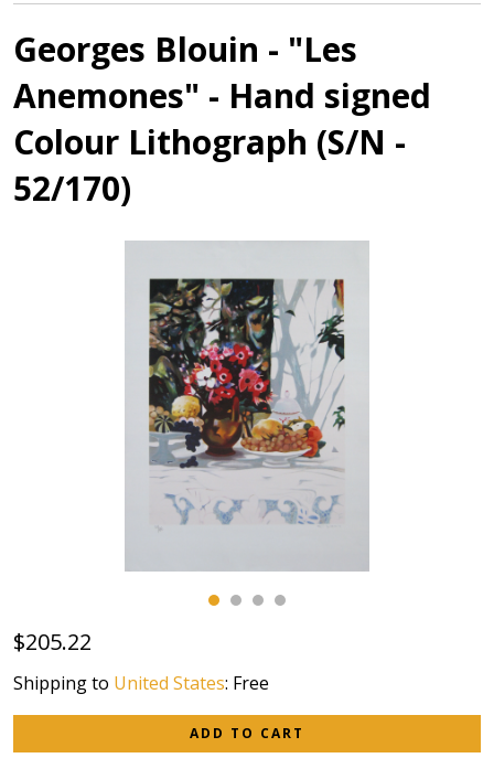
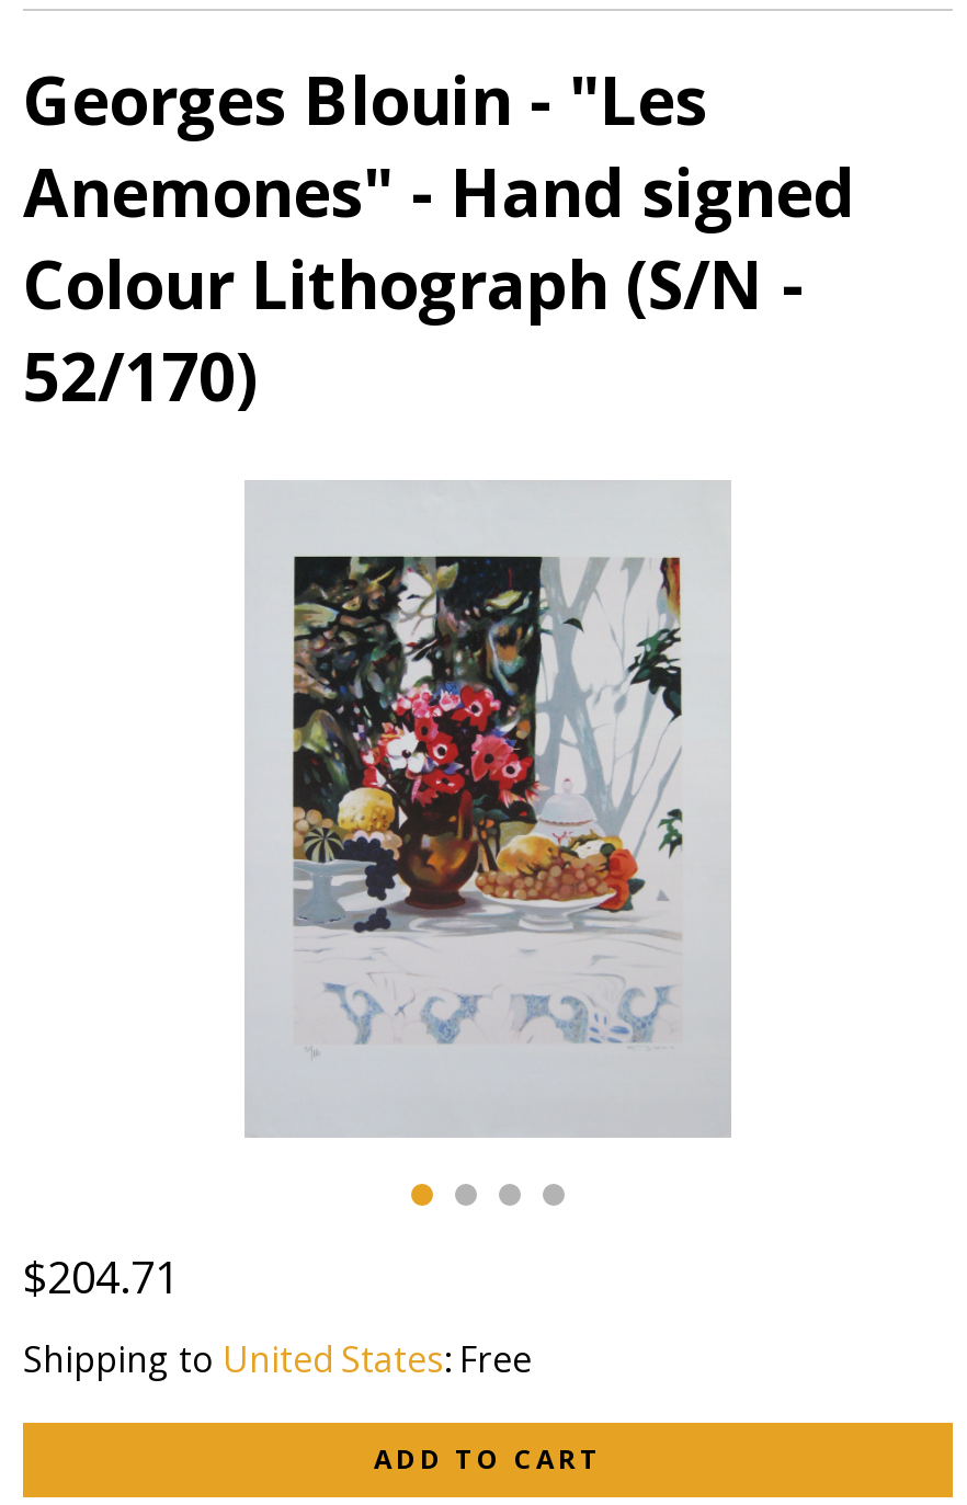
- $205.22
+ $204.71
